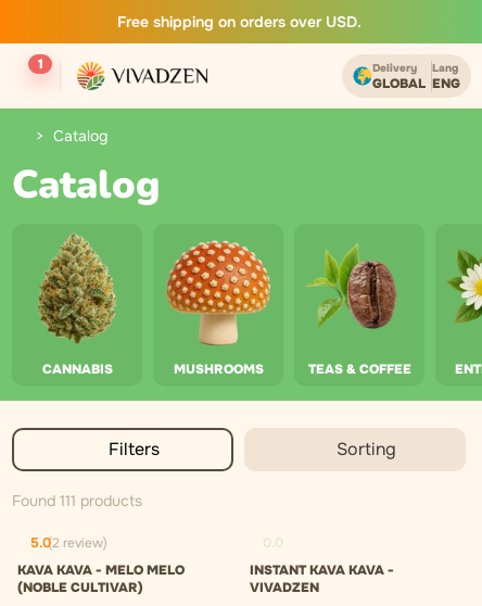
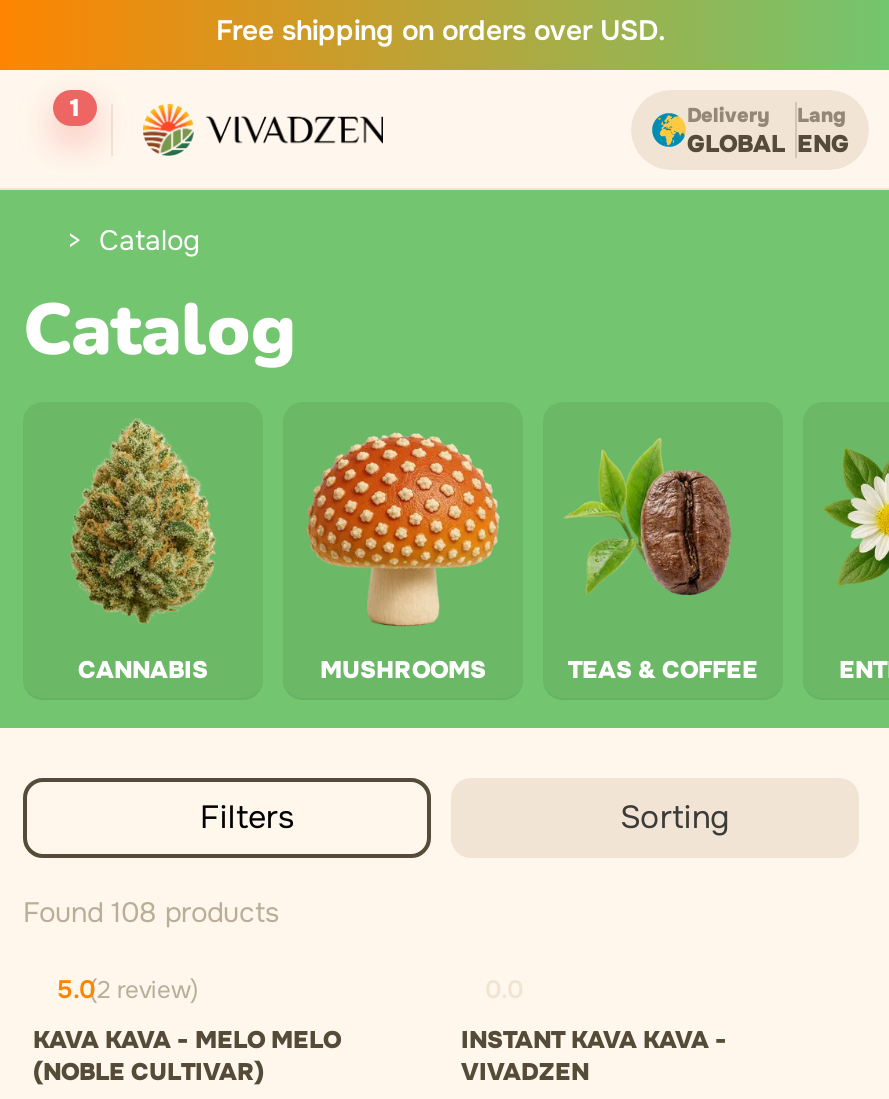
- Found 111 products
+ Found 108 products
